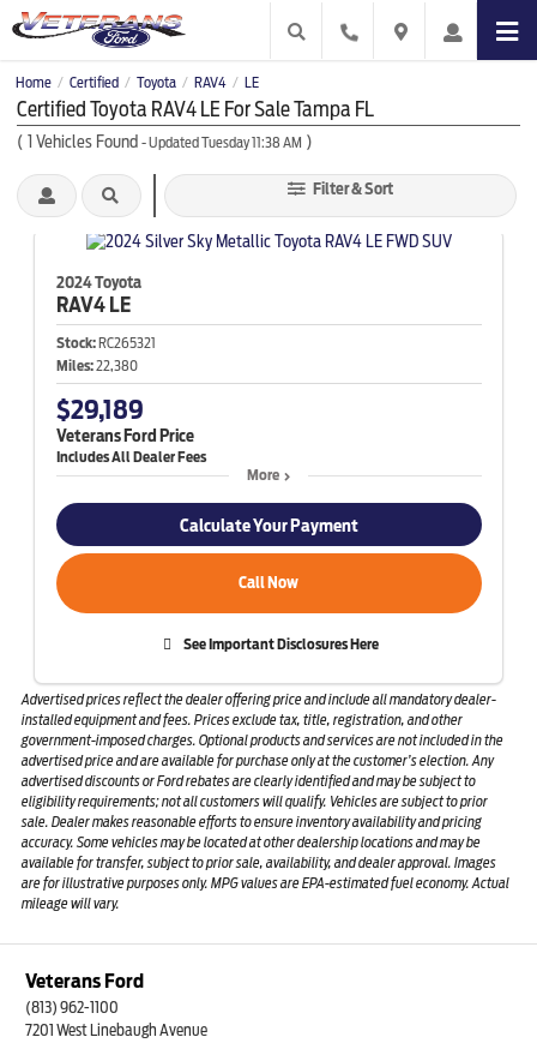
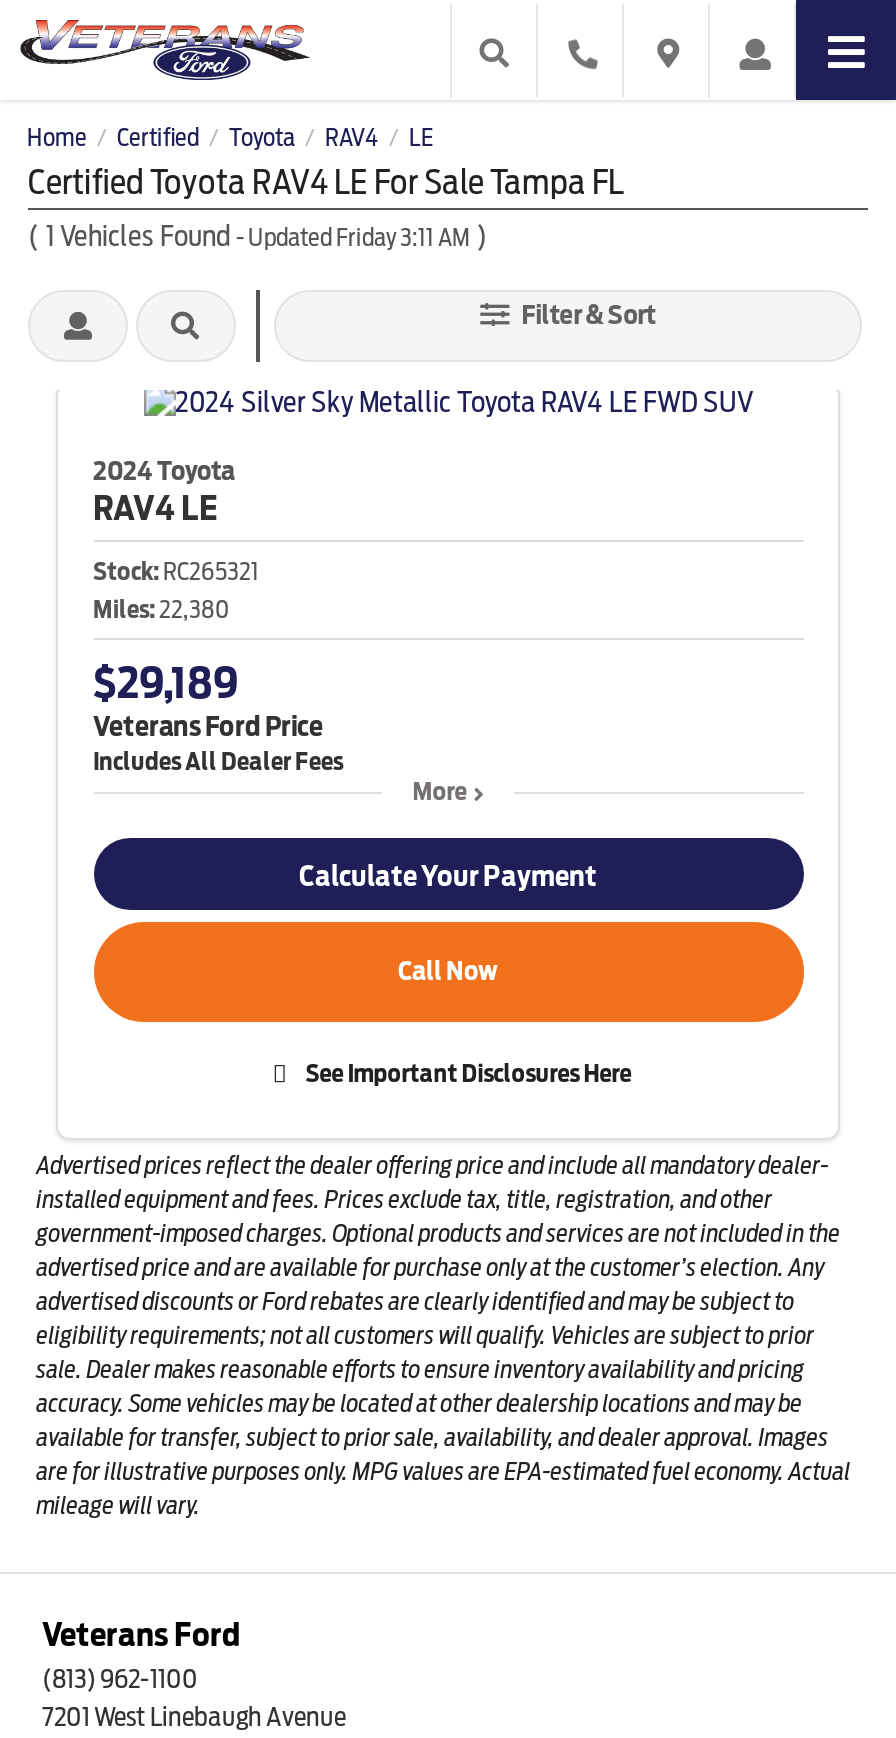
- (1 Vehicles Found - Updated Tuesday 11:38 AM)
+ (1 Vehicles Found - Updated Friday 3:11 AM)
